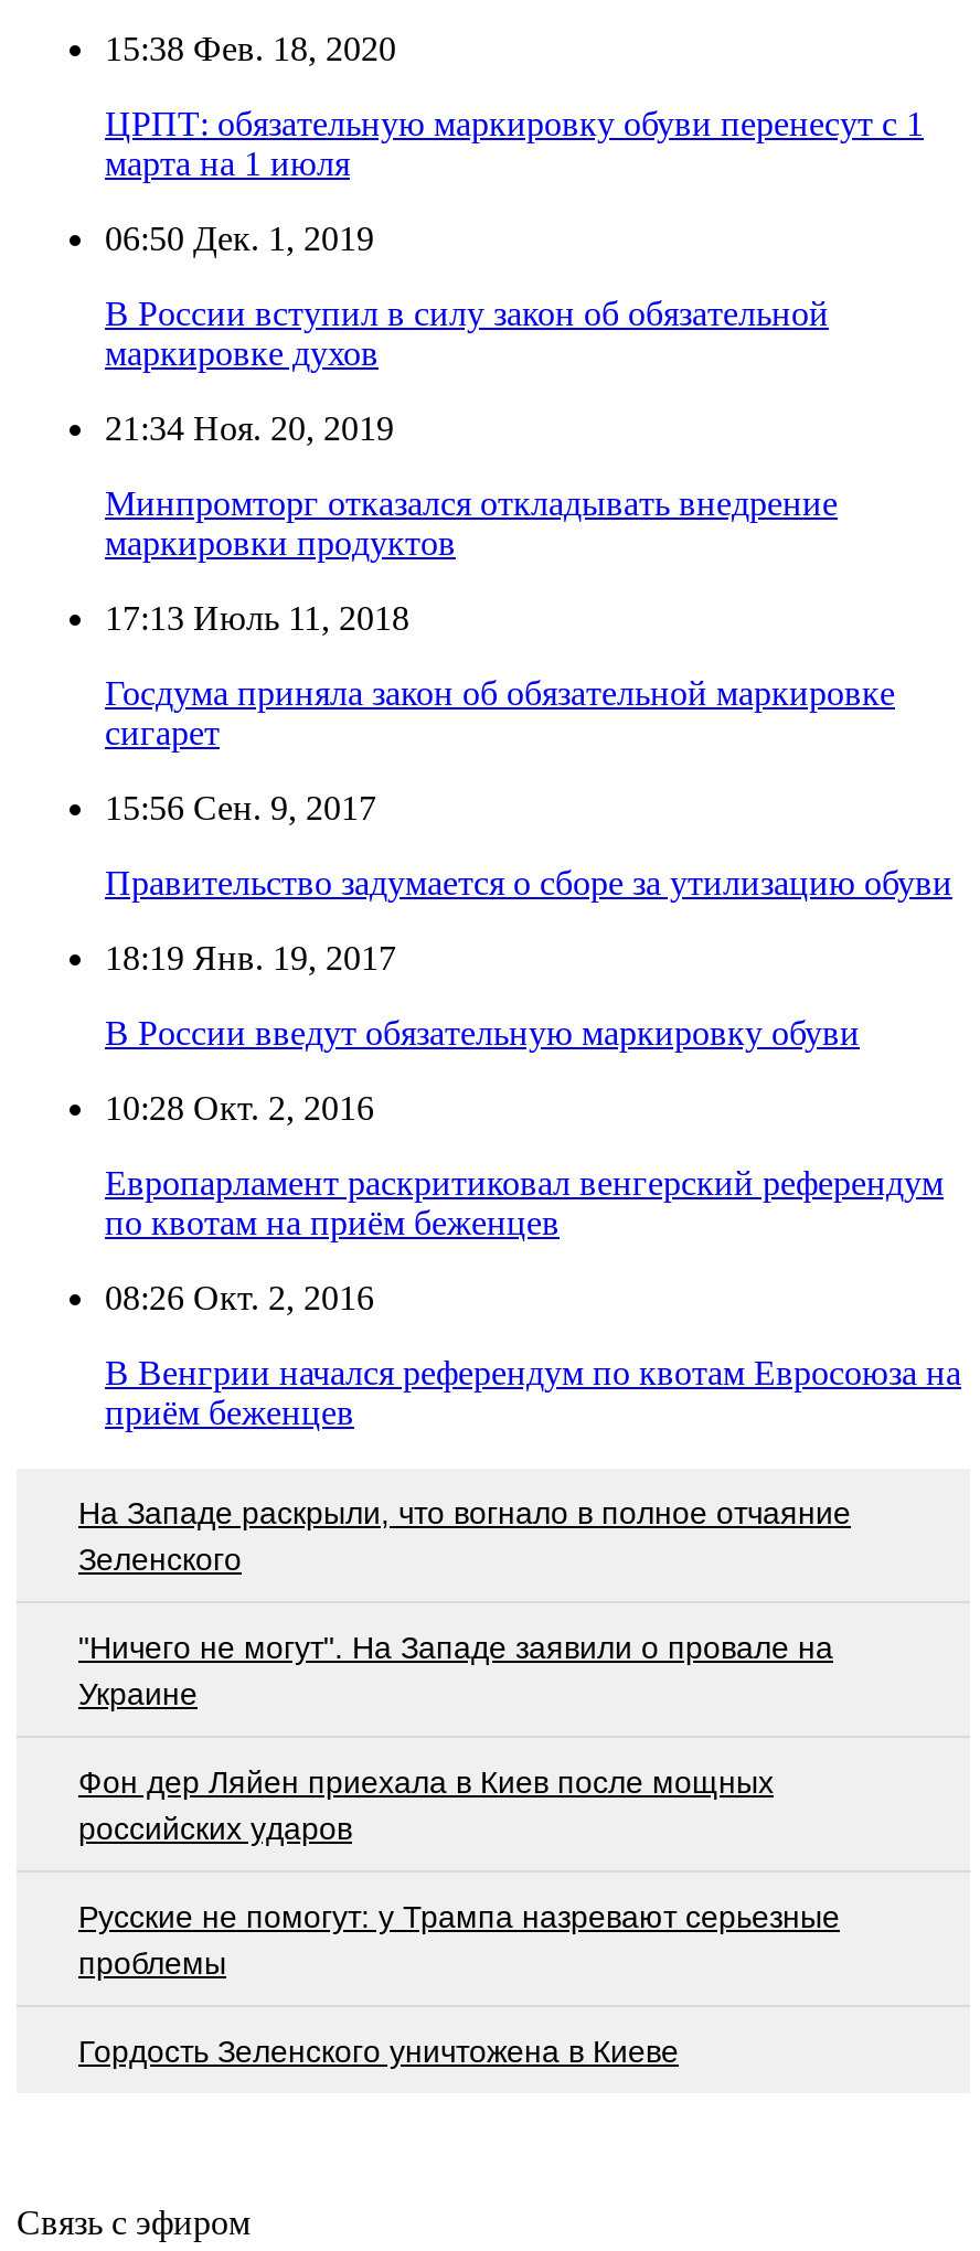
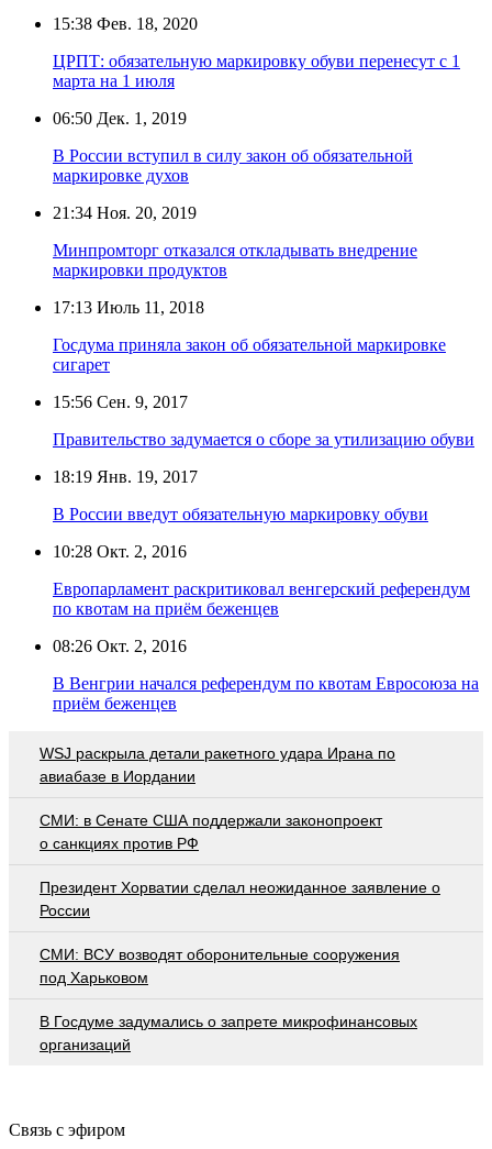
- На Западе раскрыли, что вогнало в полное отчаяние
- Зеленского
+ WSJ раскрыла детали ракетного удара Ирана по
+ авиабазе в Иордании

- "Ничего не могут". На Западе заявили о провале на
- Украине
+ СМИ: в Сенате США поддержали законопроект
+ о санкциях против РФ

- Фон дер Ляйен приехала в Киев после мощных
- российских ударов
+ Президент Хорватии сделал неожиданное заявление о
+ России

- Русские не помогут: у Трампа назревают серьезные
- проблемы
+ СМИ: ВСУ возводят оборонительные сооружения
+ под Харьковом

- Гордость Зеленского уничтожена в Киеве
+ В Госдуме задумались о запрете микрофинансовых
+ организаций
